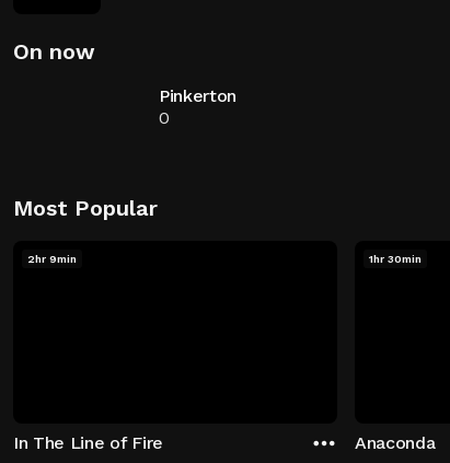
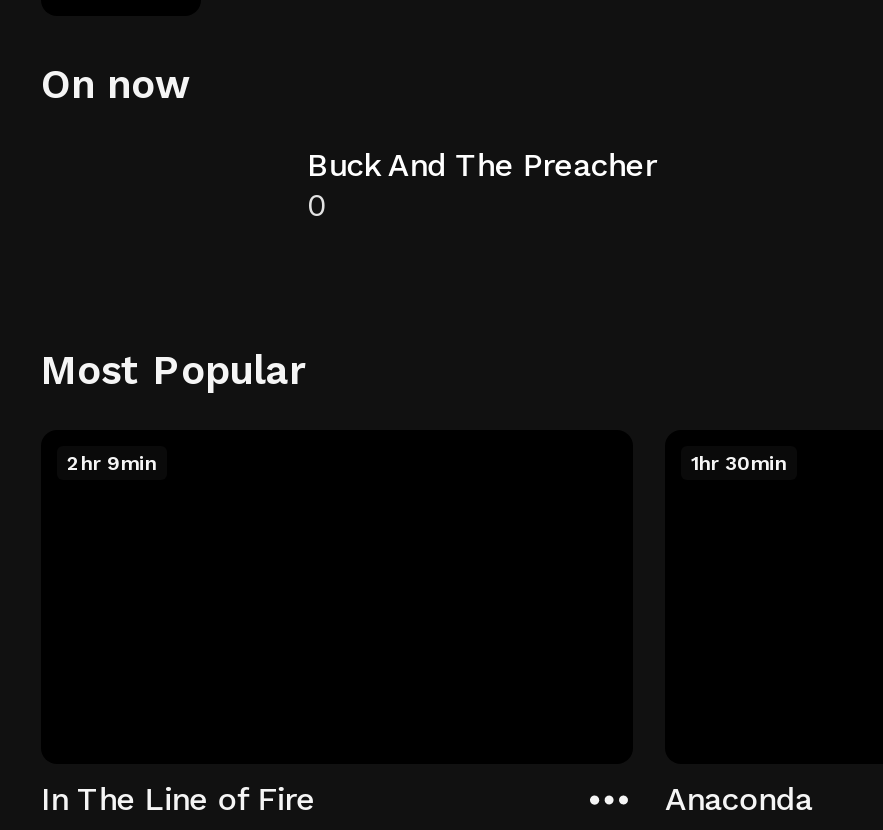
- Pinkerton
+ Buck And The Preacher
